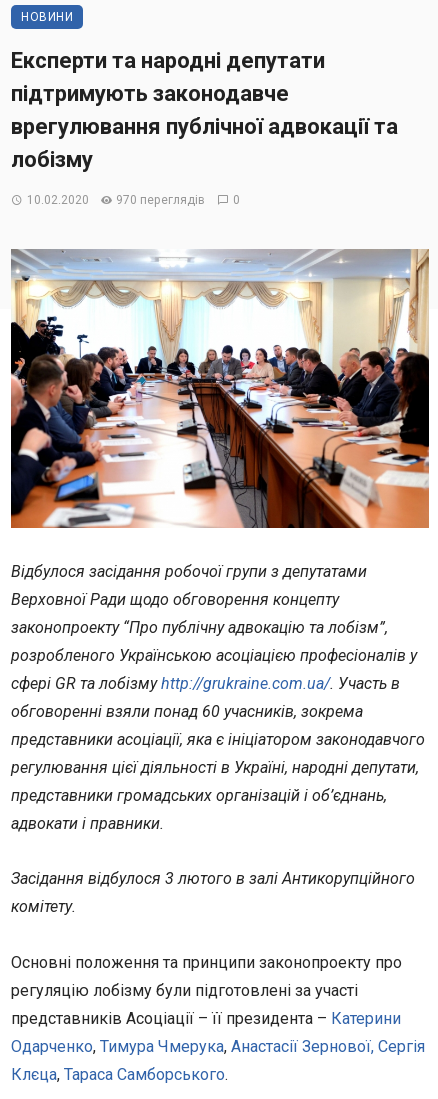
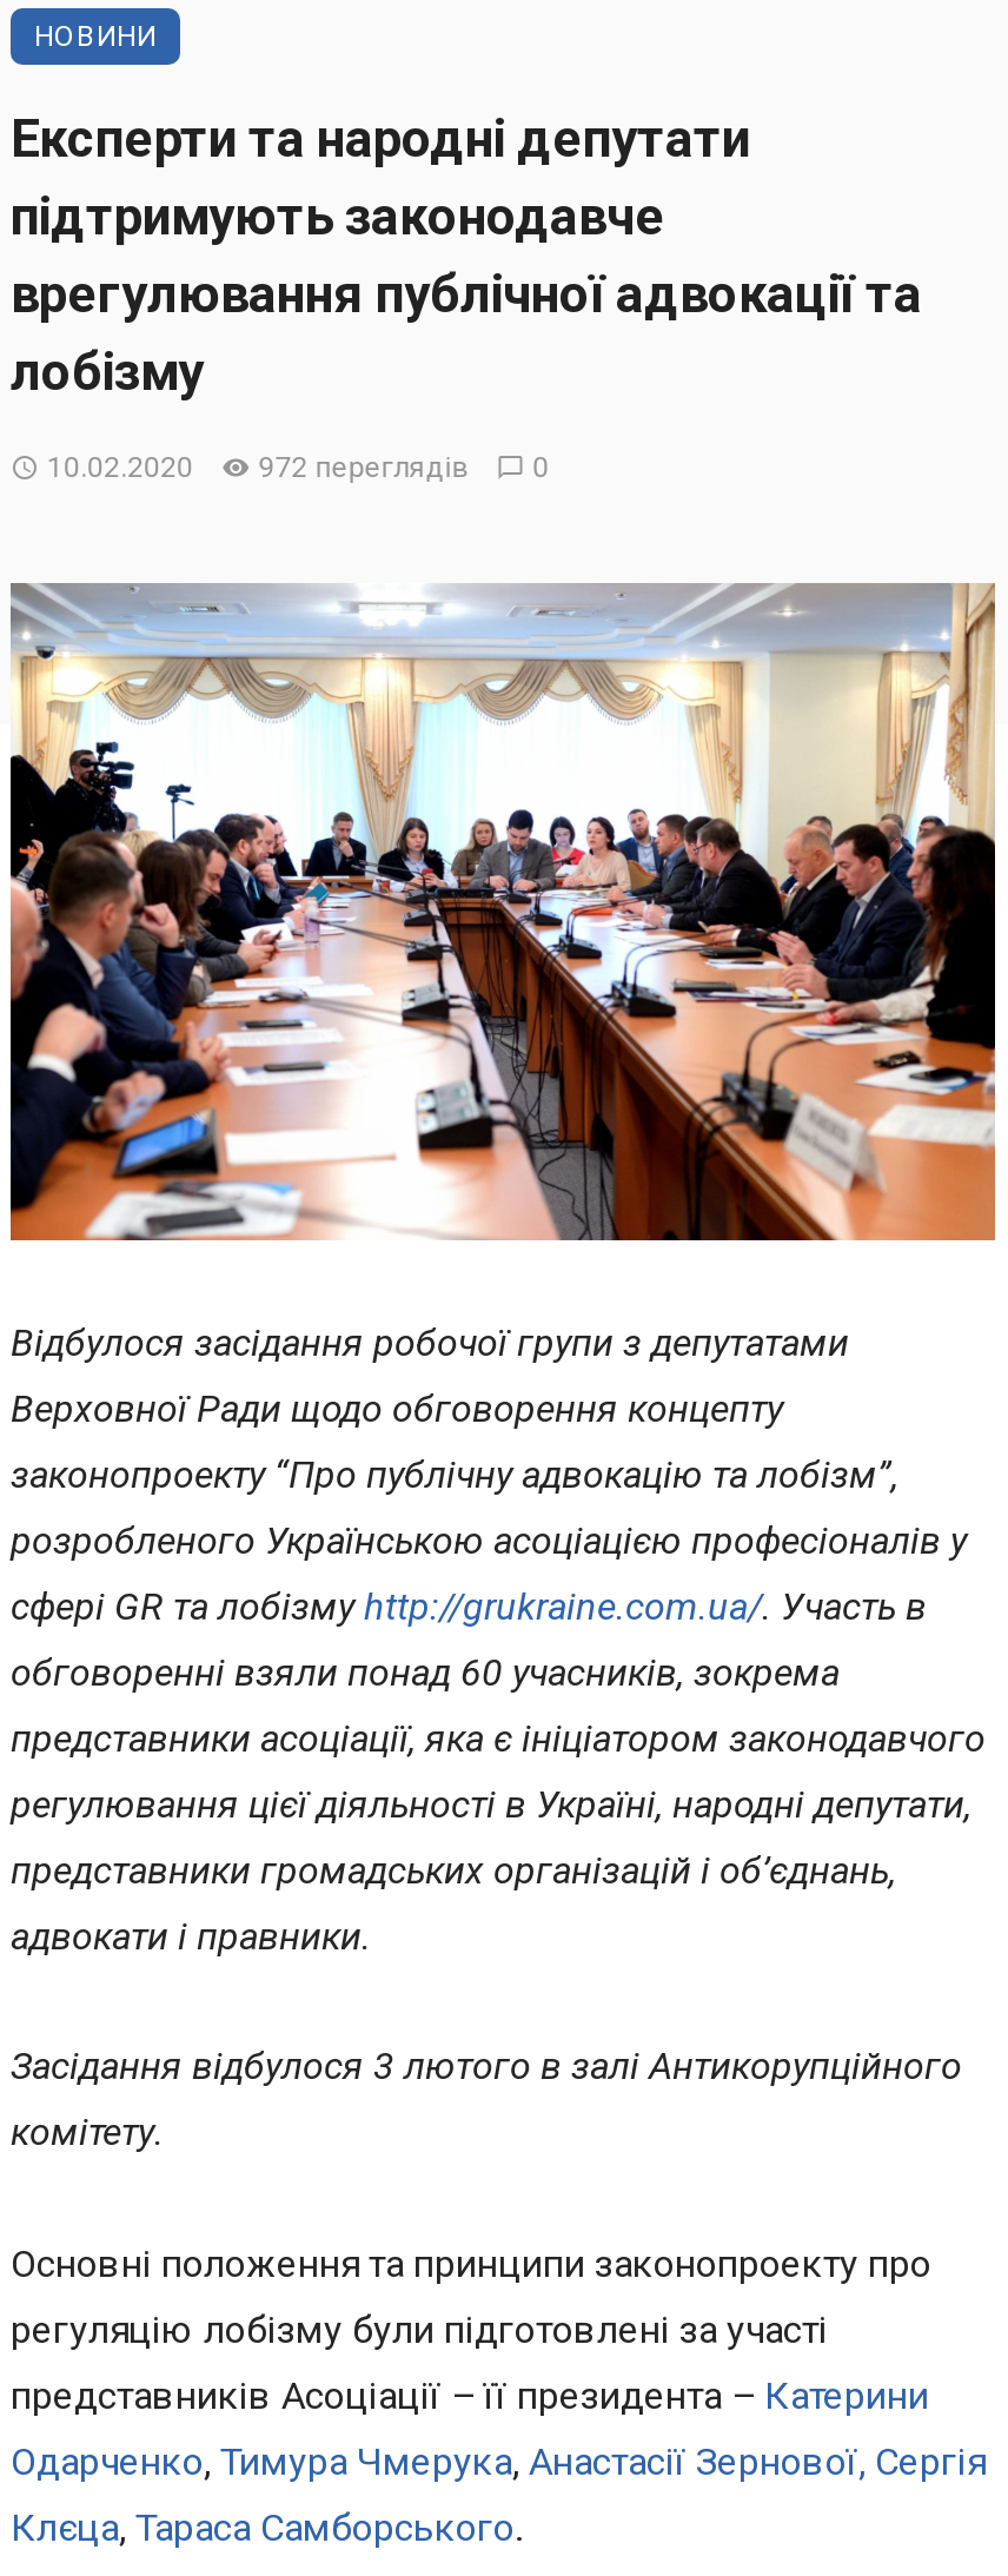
- 10.02.2020 970 переглядів 0
+ 10.02.2020 972 переглядів 0
